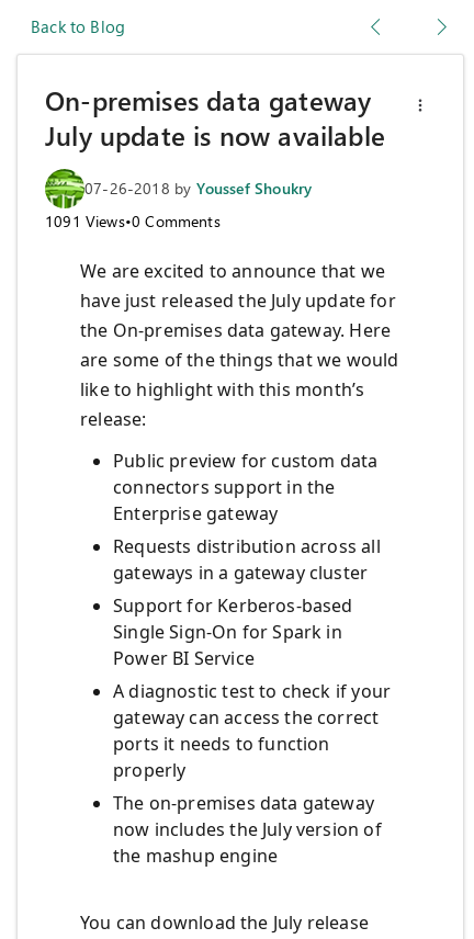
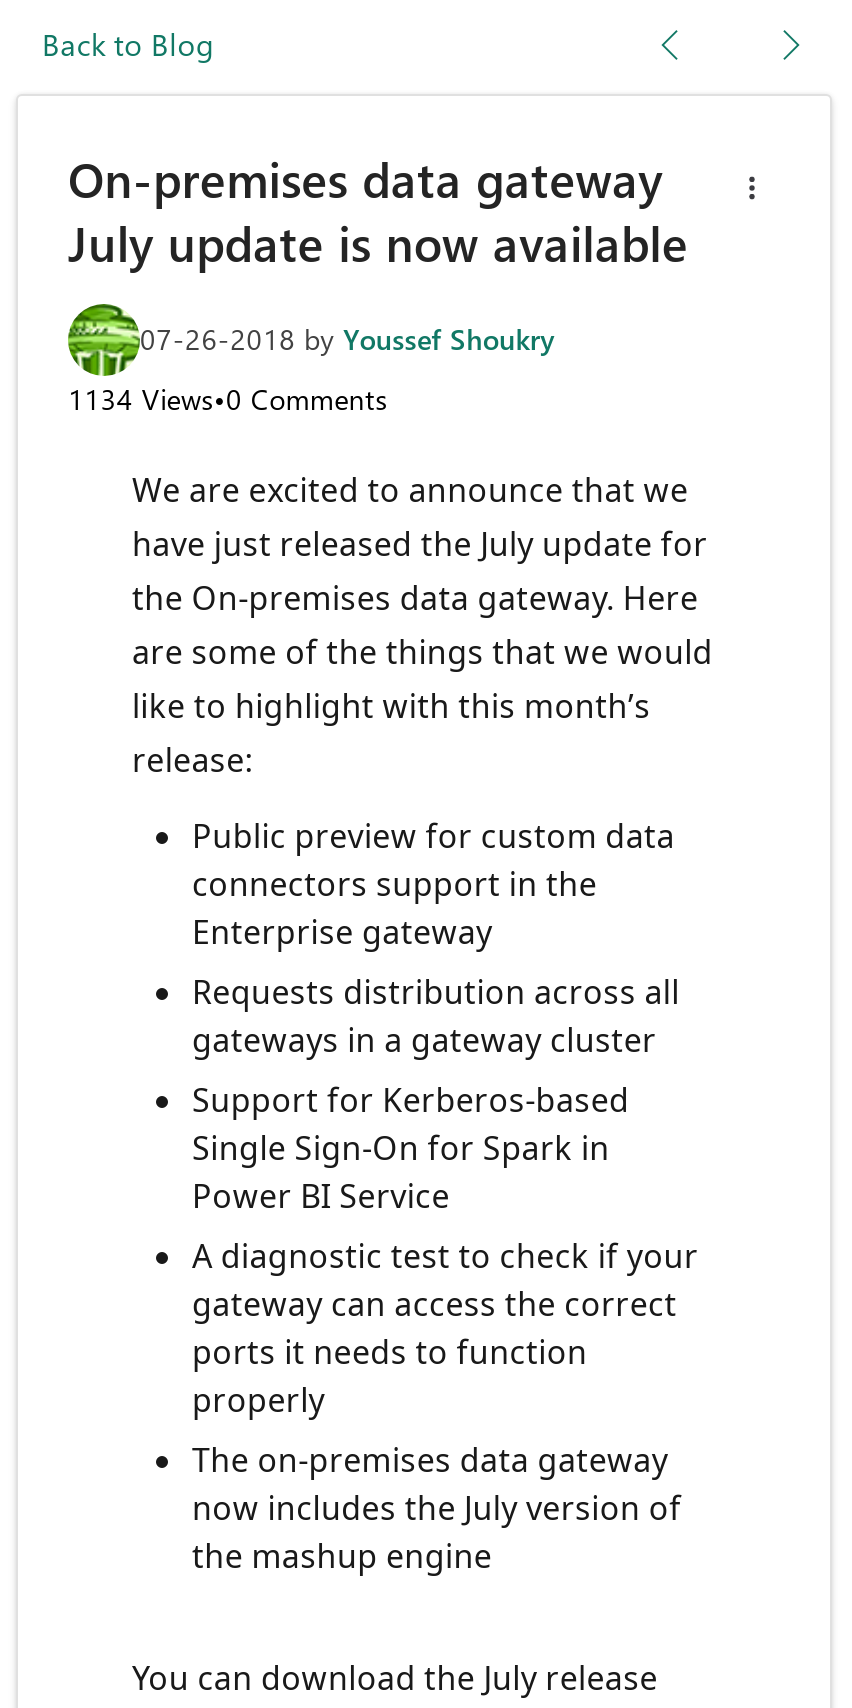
- 1091 Views•0 Comments
+ 1134 Views•0 Comments
